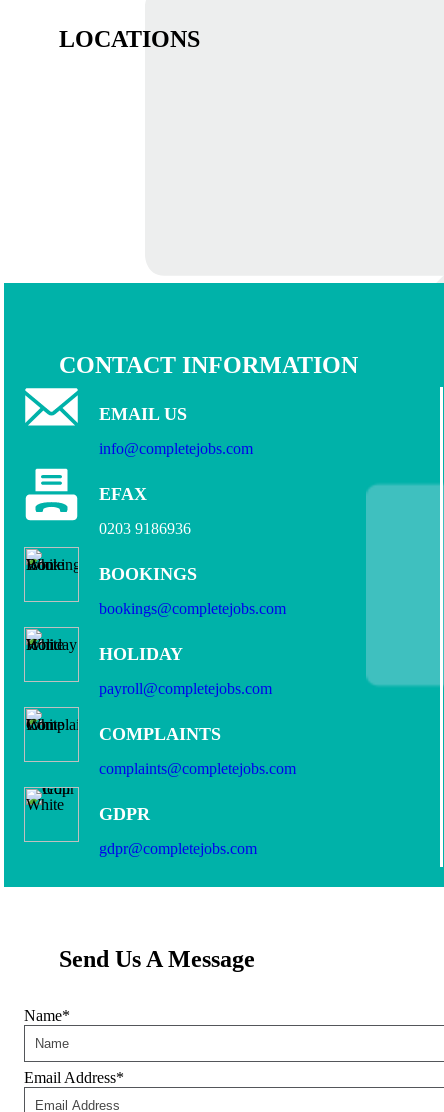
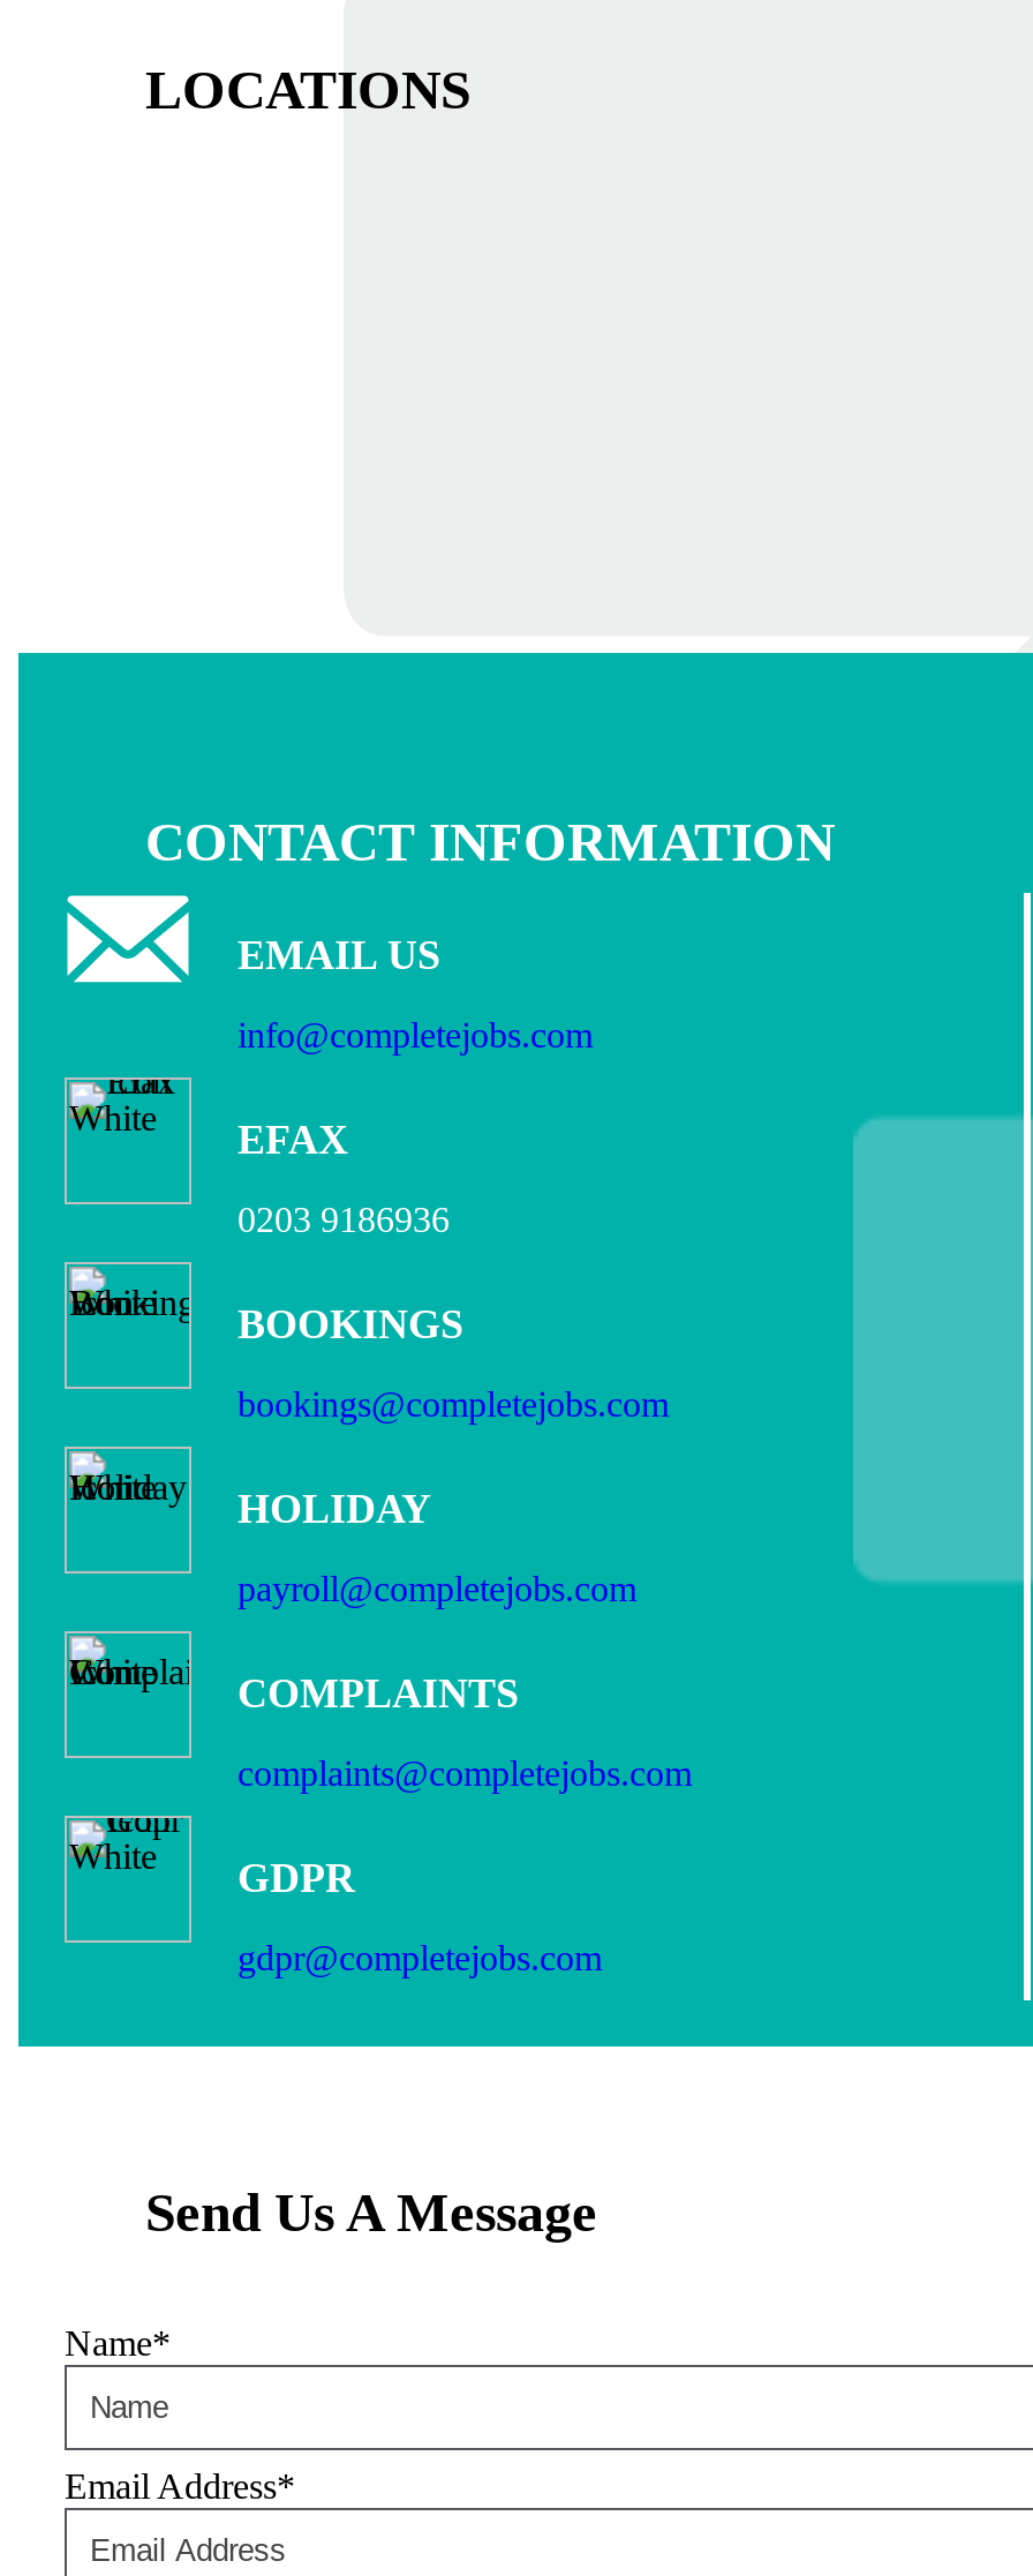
- [image]
+ [image]
